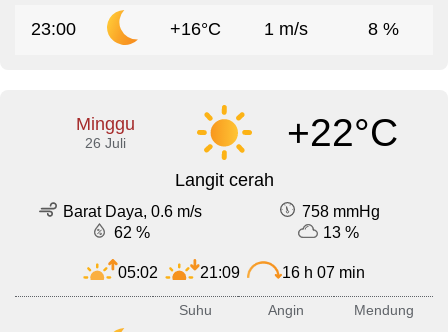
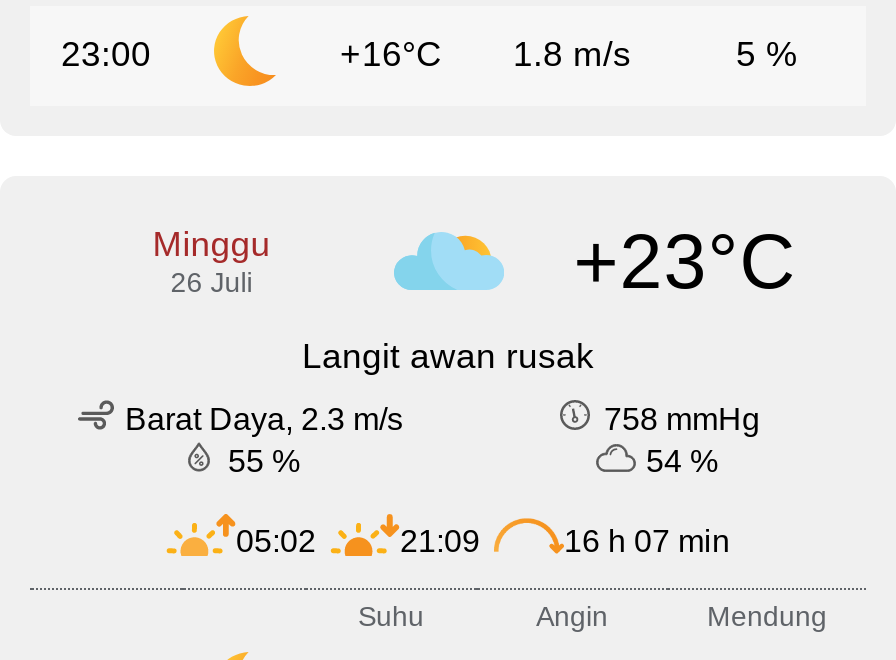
- 1 m/s
+ 1.8 m/s

- 8 %
+ 5 %

- [image]
- +22°C
- Langit cerah
+ [image]
+ +23°C
+ Langit awan rusak

- Barat Daya, 0.6 m/s
+ Barat Daya, 2.3 m/s

- 62 %
+ 55 %

- 13 %
+ 54 %
